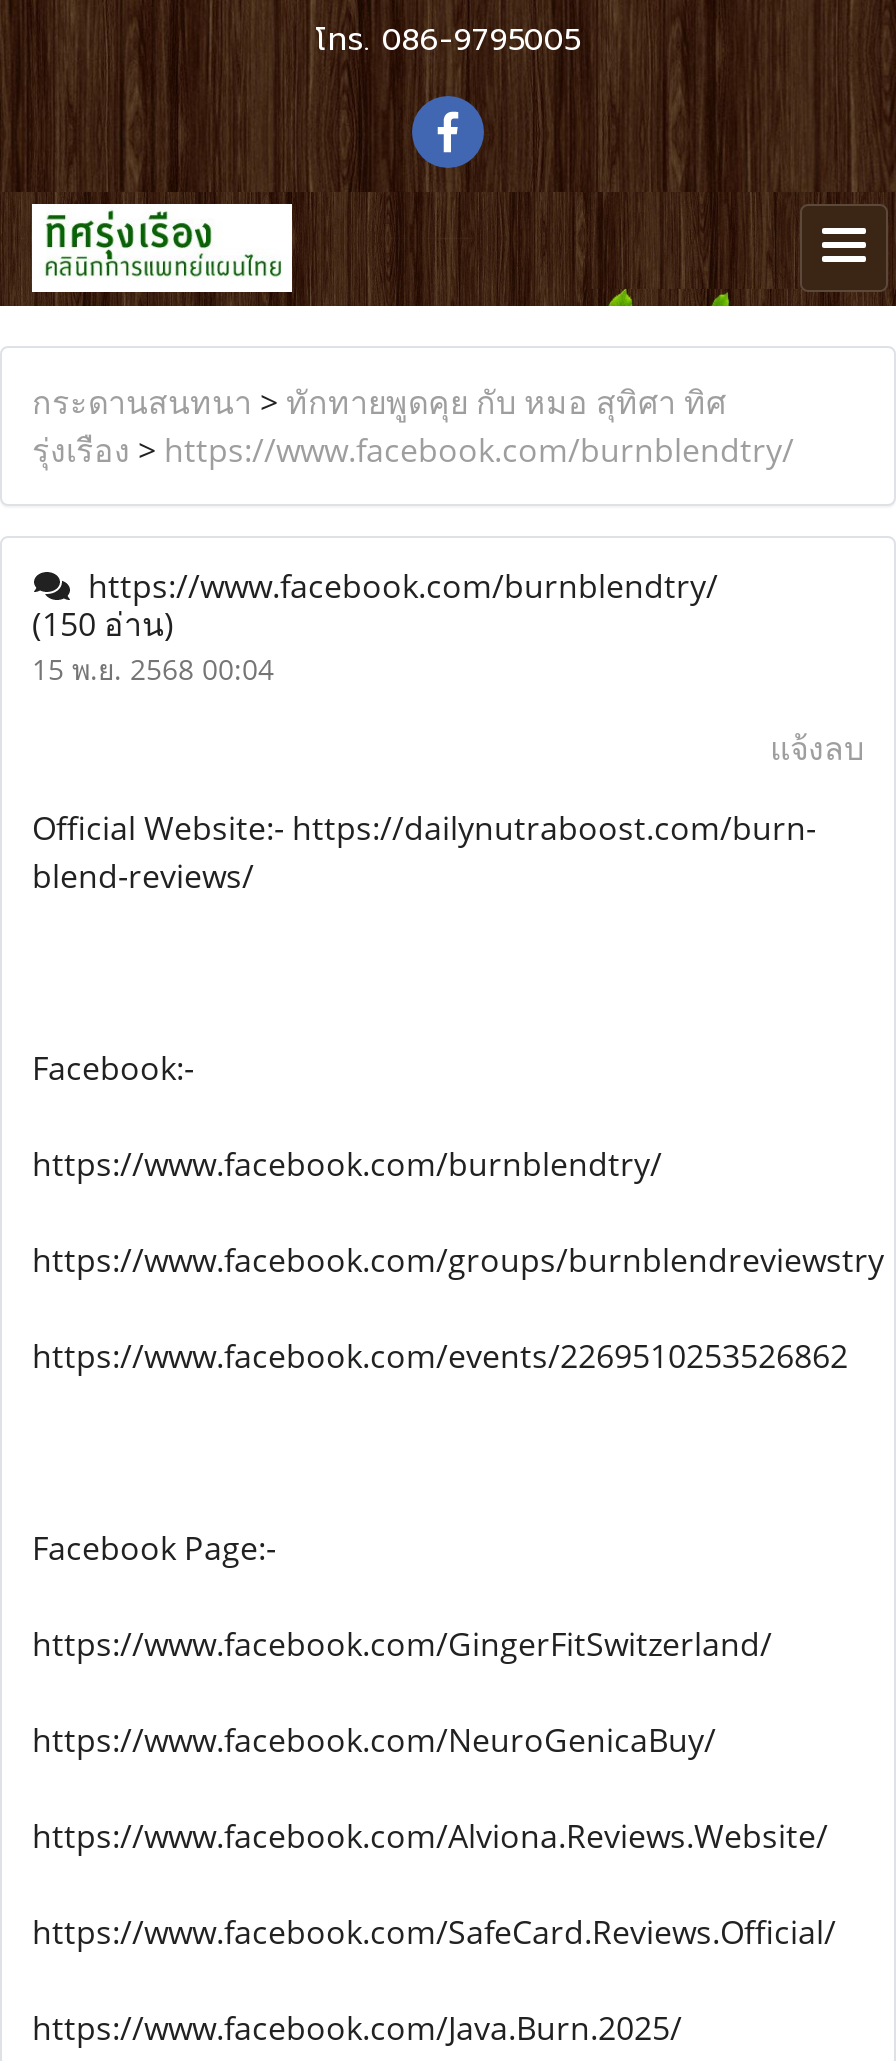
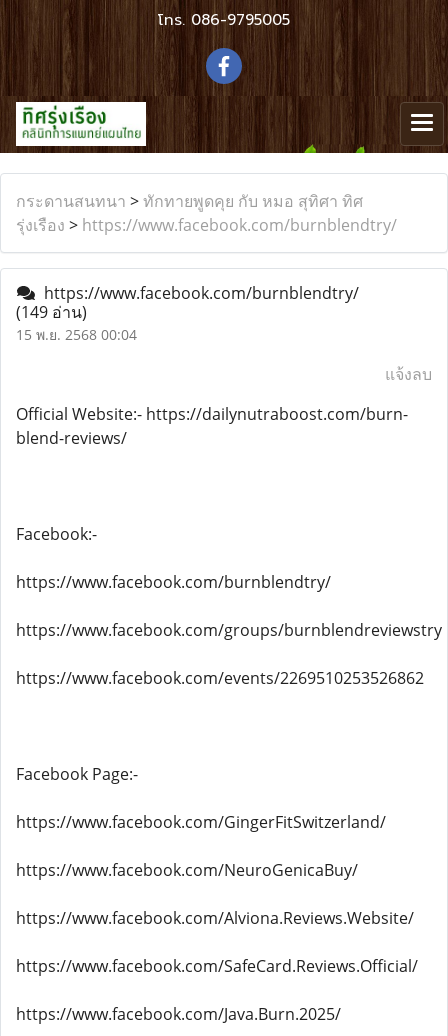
- (150 อ่าน)
+ (149 อ่าน)
